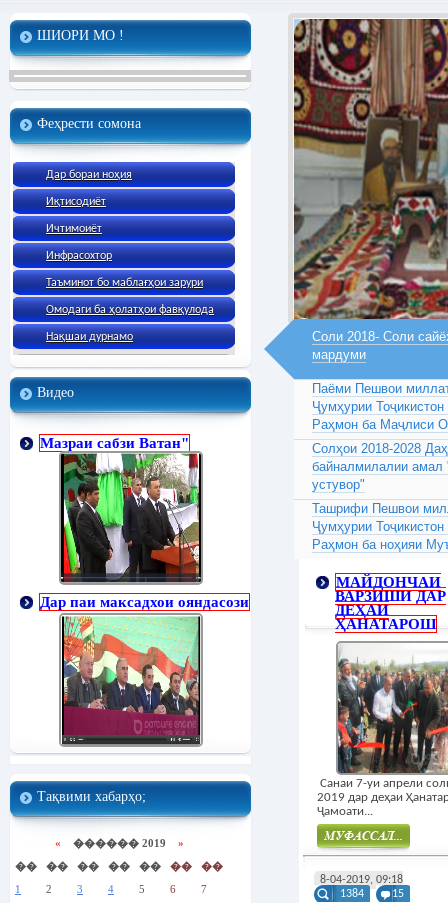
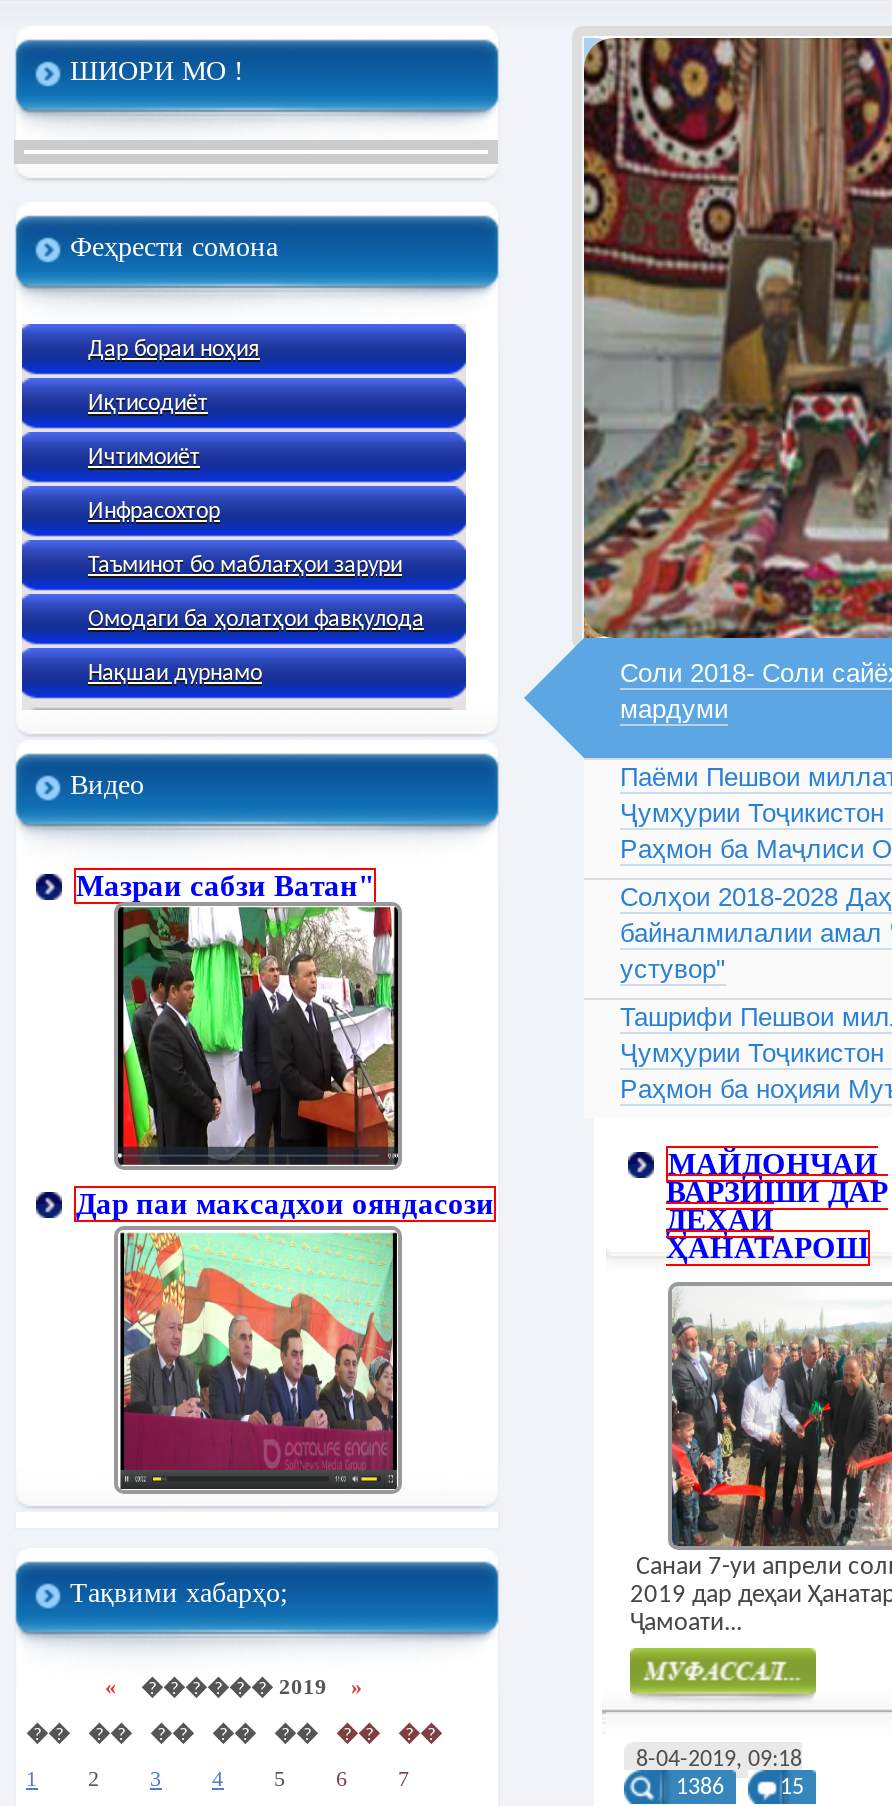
- 1384
+ 1386
